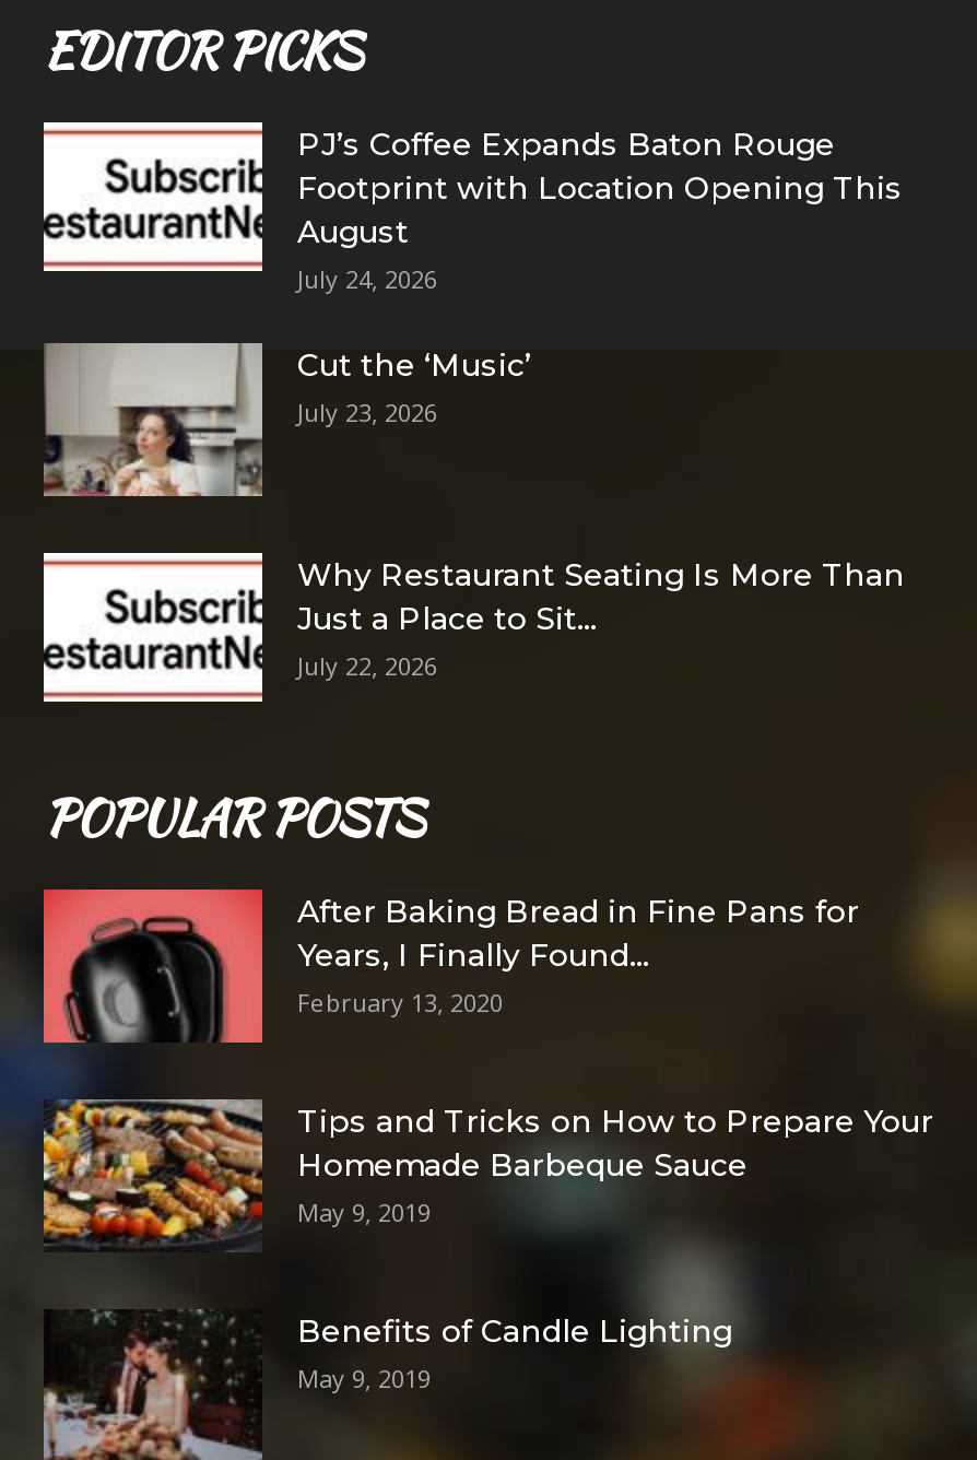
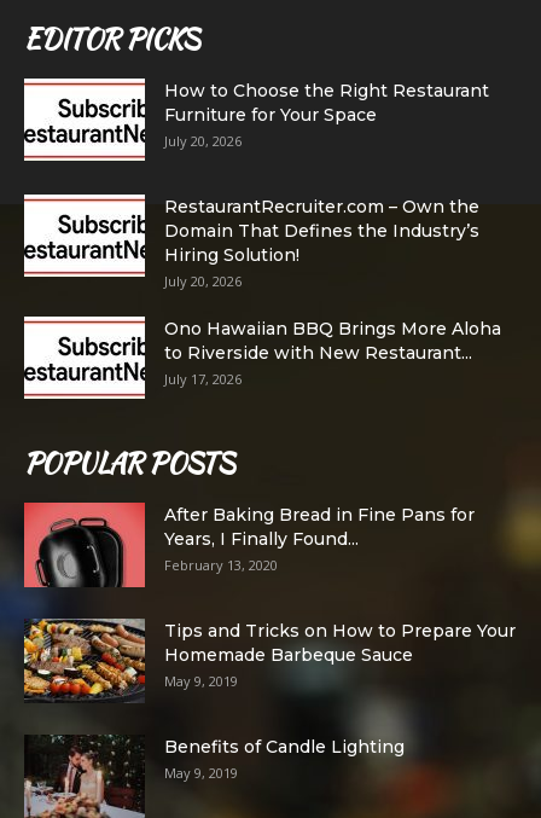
- PJ’s Coffee Expands Baton Rouge
- Footprint with Location Opening This
- August
- July 24, 2026
+ How to Choose the Right Restaurant
+ Furniture for Your Space
+ July 20, 2026

- [image]
- Cut the ‘Music’
- July 23, 2026
+ [image]
+ RestaurantRecruiter.com – Own the
+ Domain That Defines the Industry’s
+ Hiring Solution!
+ July 20, 2026

- Why Restaurant Seating Is More Than
- Just a Place to Sit...
- July 22, 2026
+ Ono Hawaiian BBQ Brings More Aloha
+ to Riverside with New Restaurant...
+ July 17, 2026
